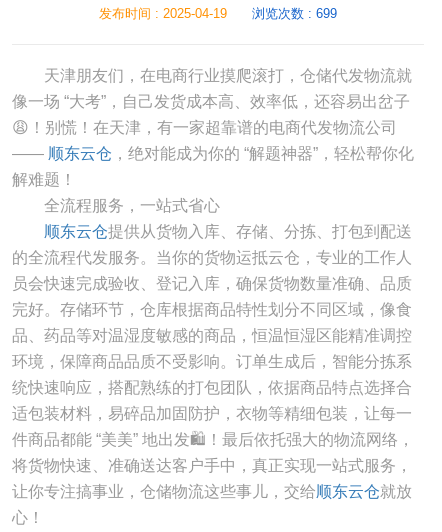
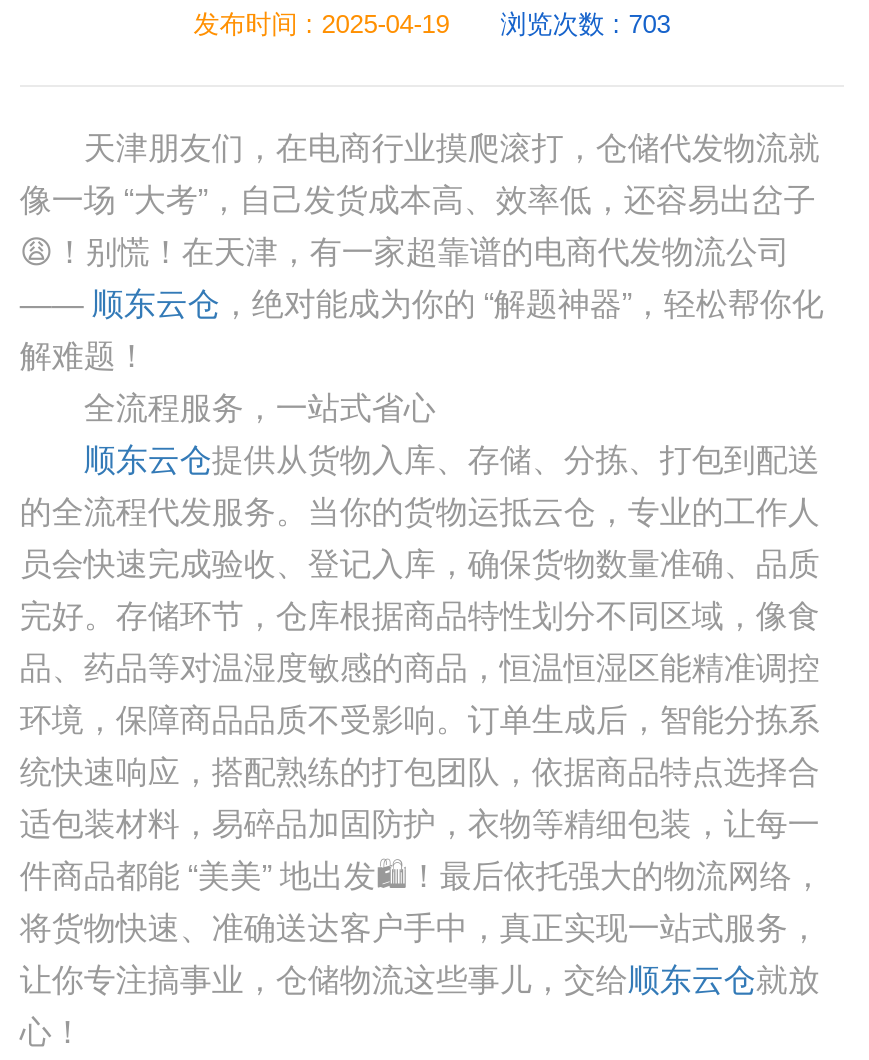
- 发布时间 : 2025-04-19 浏览次数 : 699
+ 发布时间 : 2025-04-19 浏览次数 : 703
